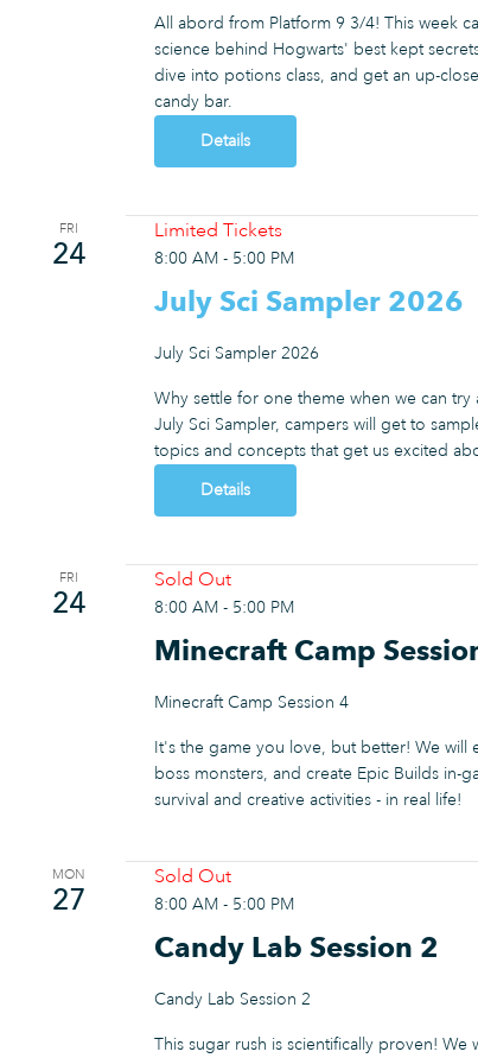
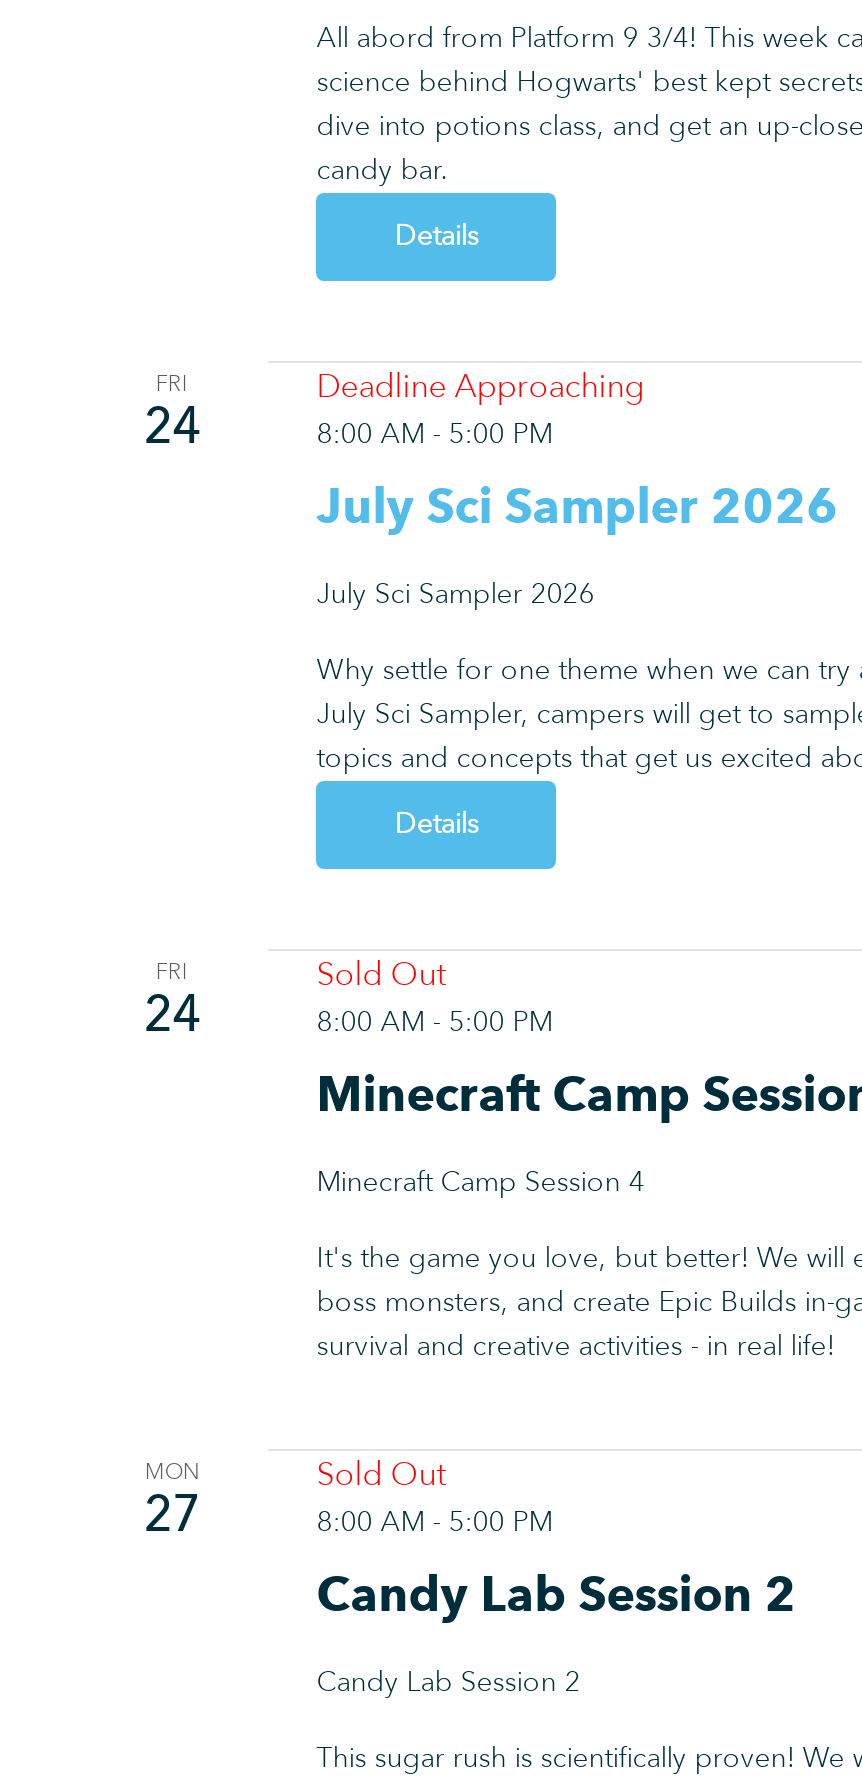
- Limited Tickets
+ Deadline Approaching
